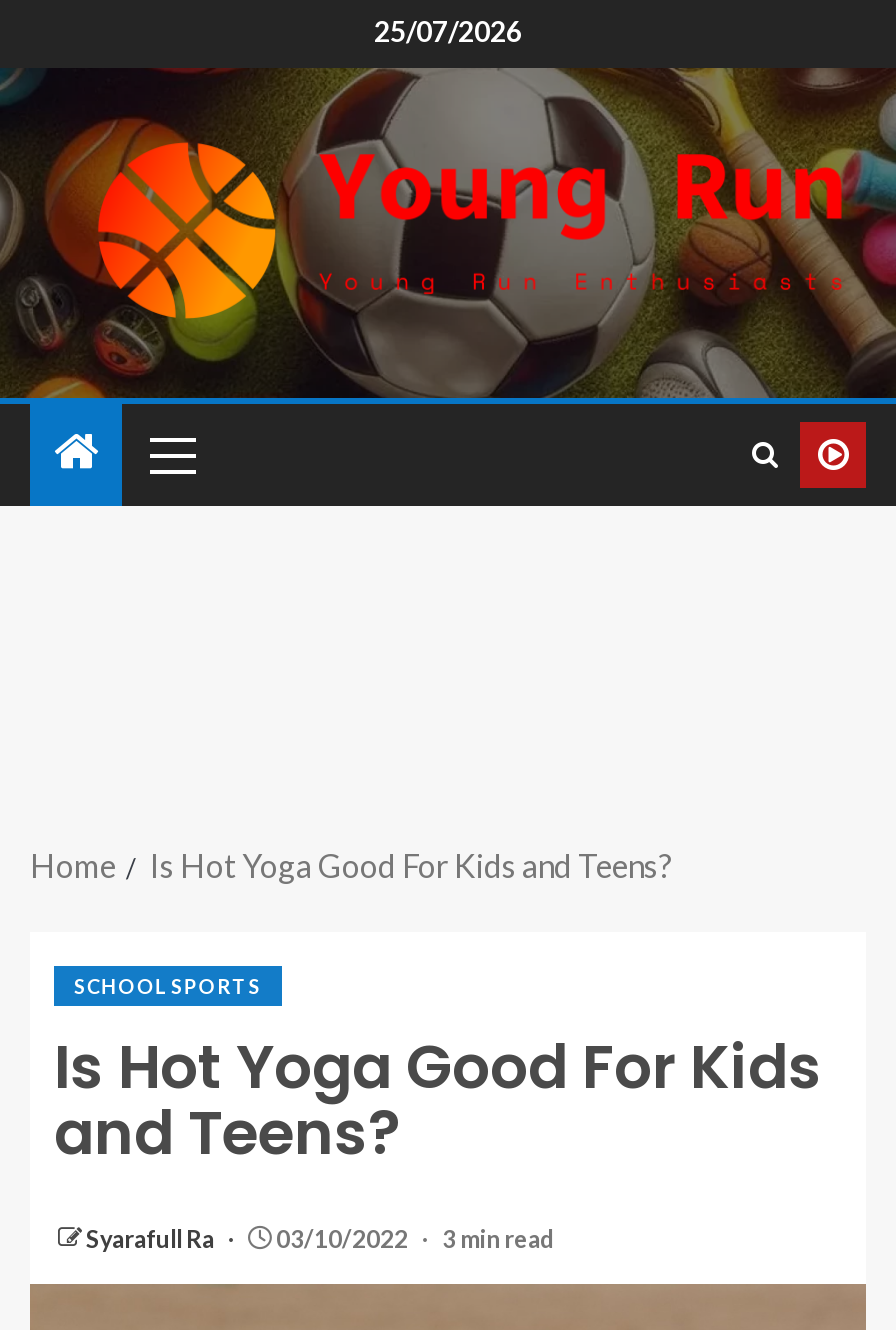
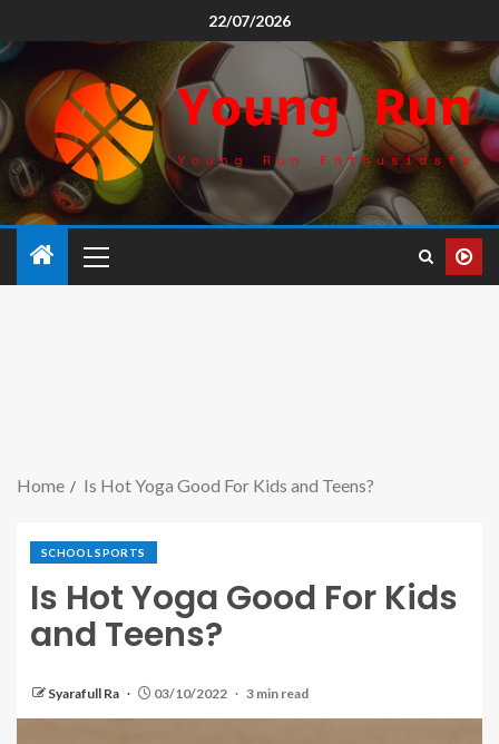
- 25/07/2026
+ 22/07/2026
